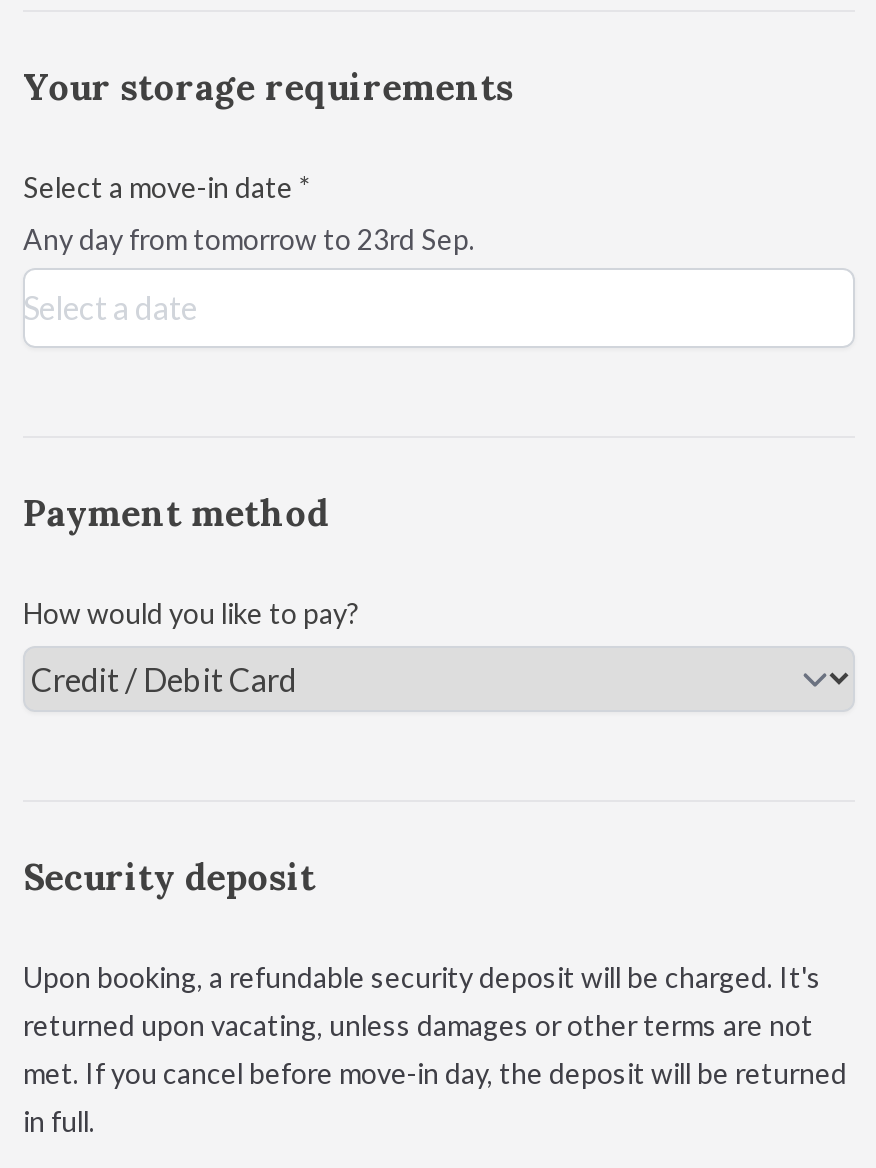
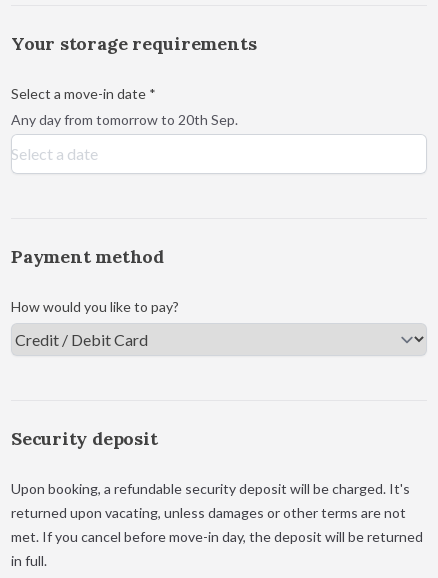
- Any day from tomorrow to 23rd Sep.
+ Any day from tomorrow to 20th Sep.
